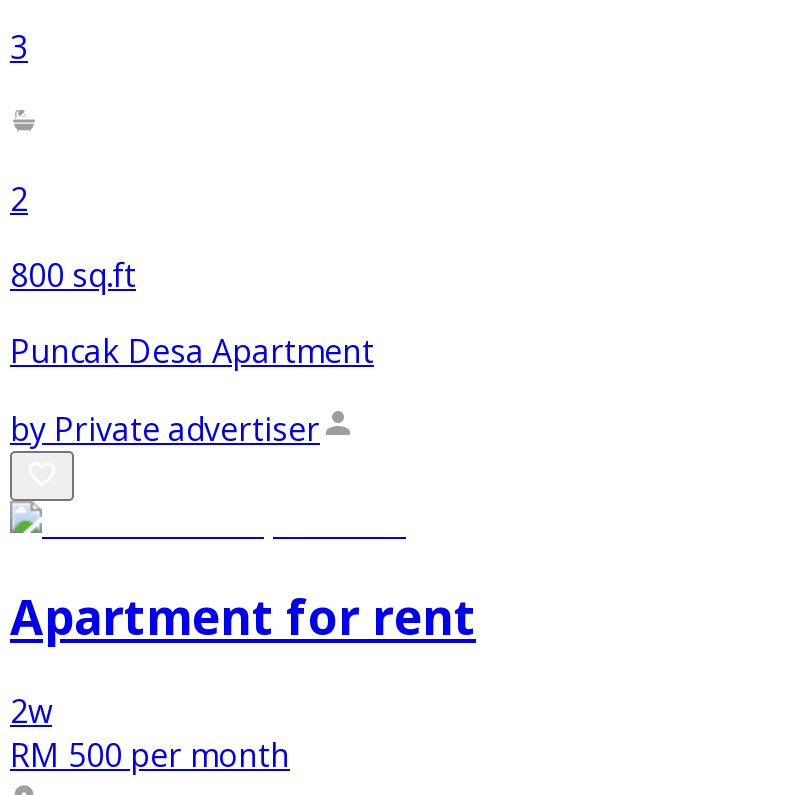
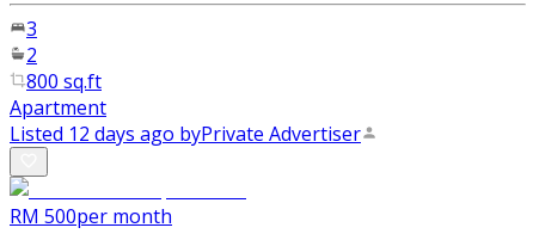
- Puncak Desa Apartment
- by Private advertiser
- Apartment for rent
- 2w
+ Apartment
+ Listed 12 days ago byPrivate Advertiser
